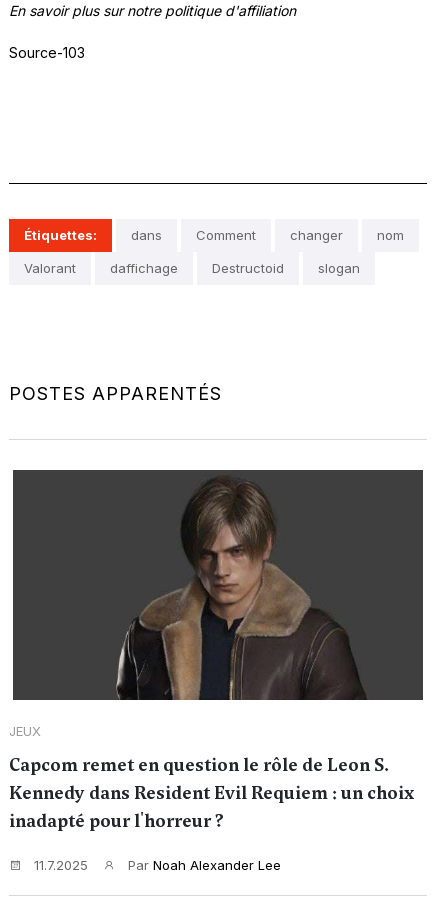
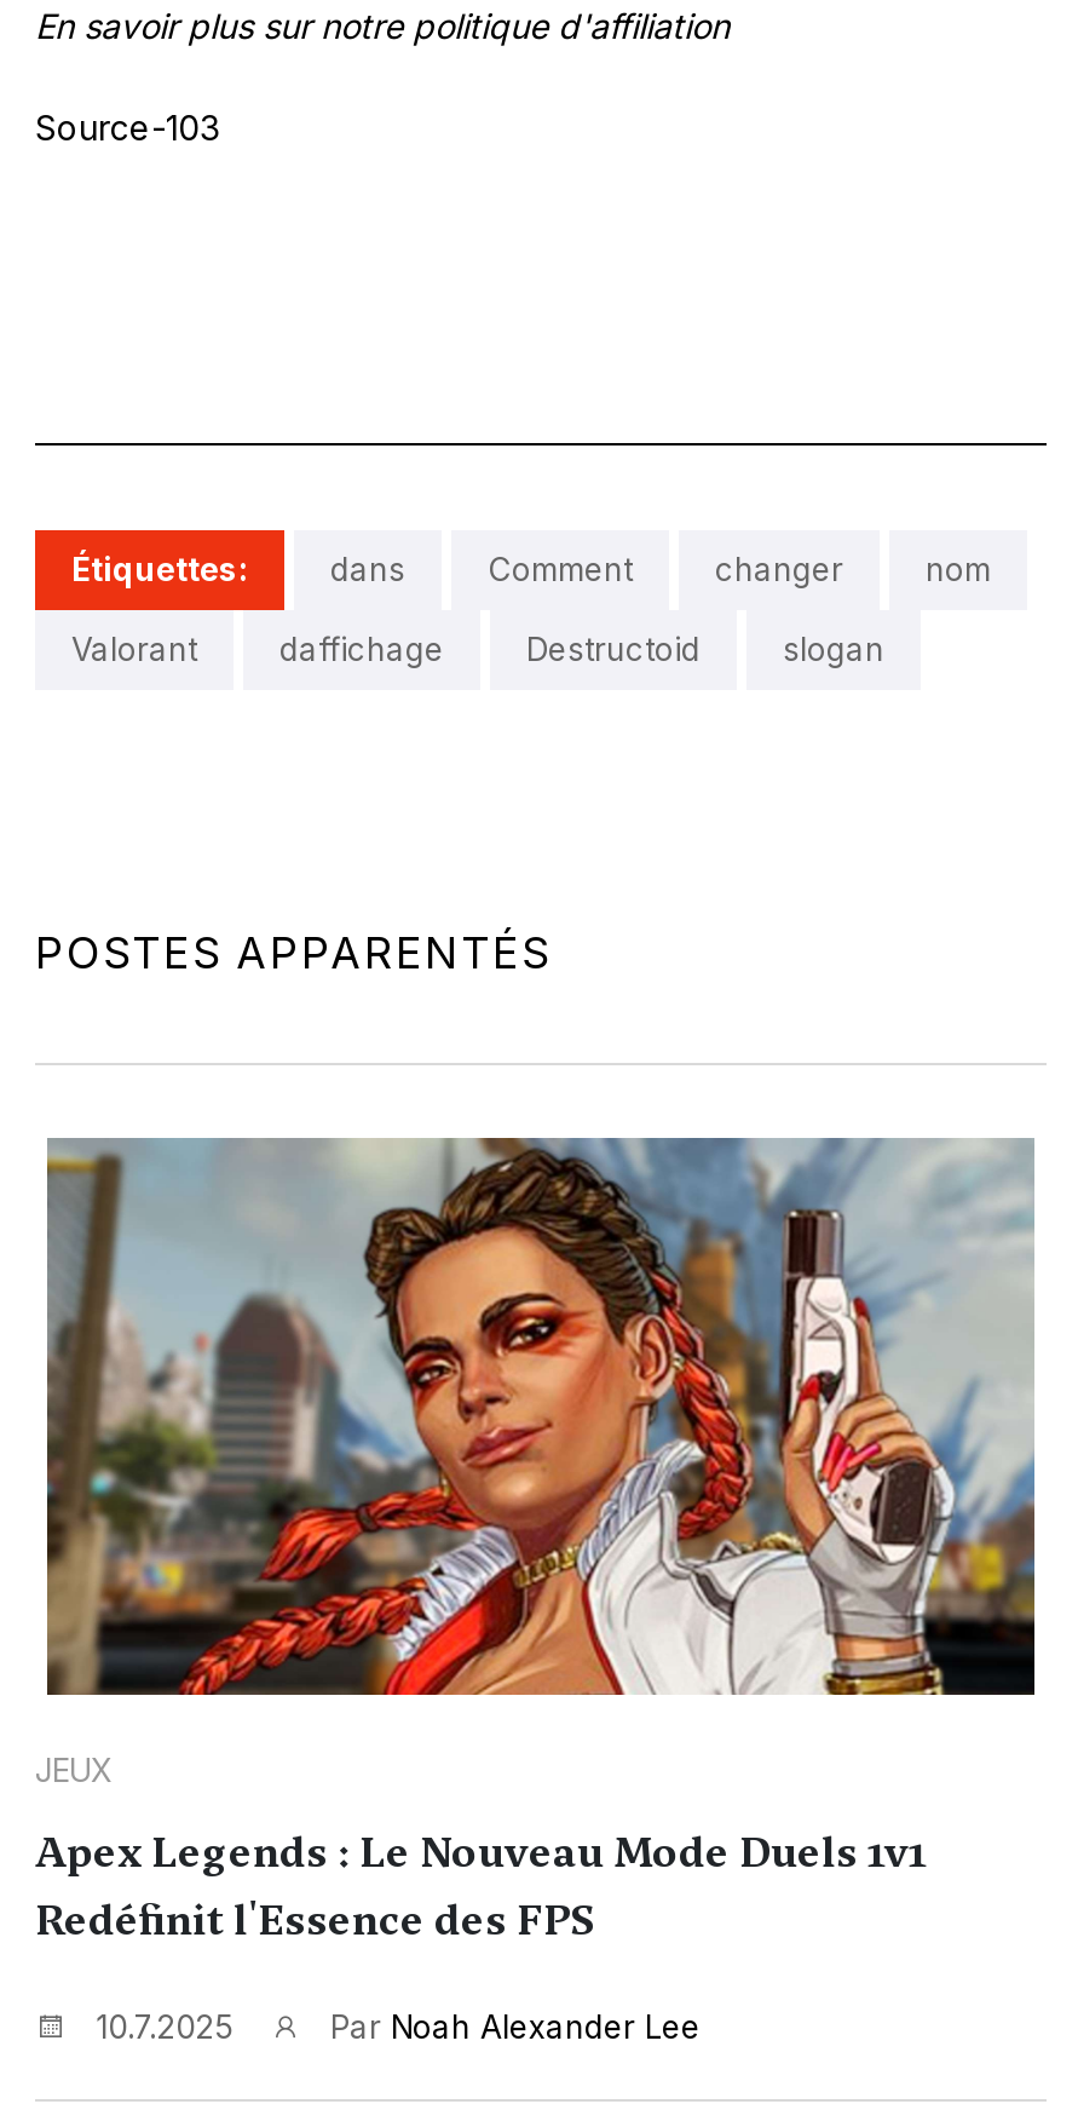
- [image]
+ [image]

- Capcom remet en question le rôle de Leon S.
- Kennedy dans Resident Evil Requiem : un choix
- inadapté pour l'horreur ?
+ Apex Legends : Le Nouveau Mode Duels 1v1
+ Redéfinit l'Essence des FPS

- 11.7.2025
+ 10.7.2025
